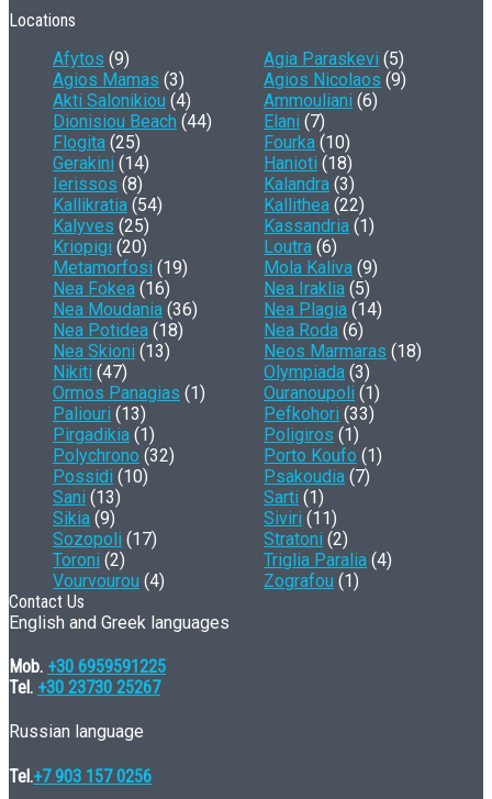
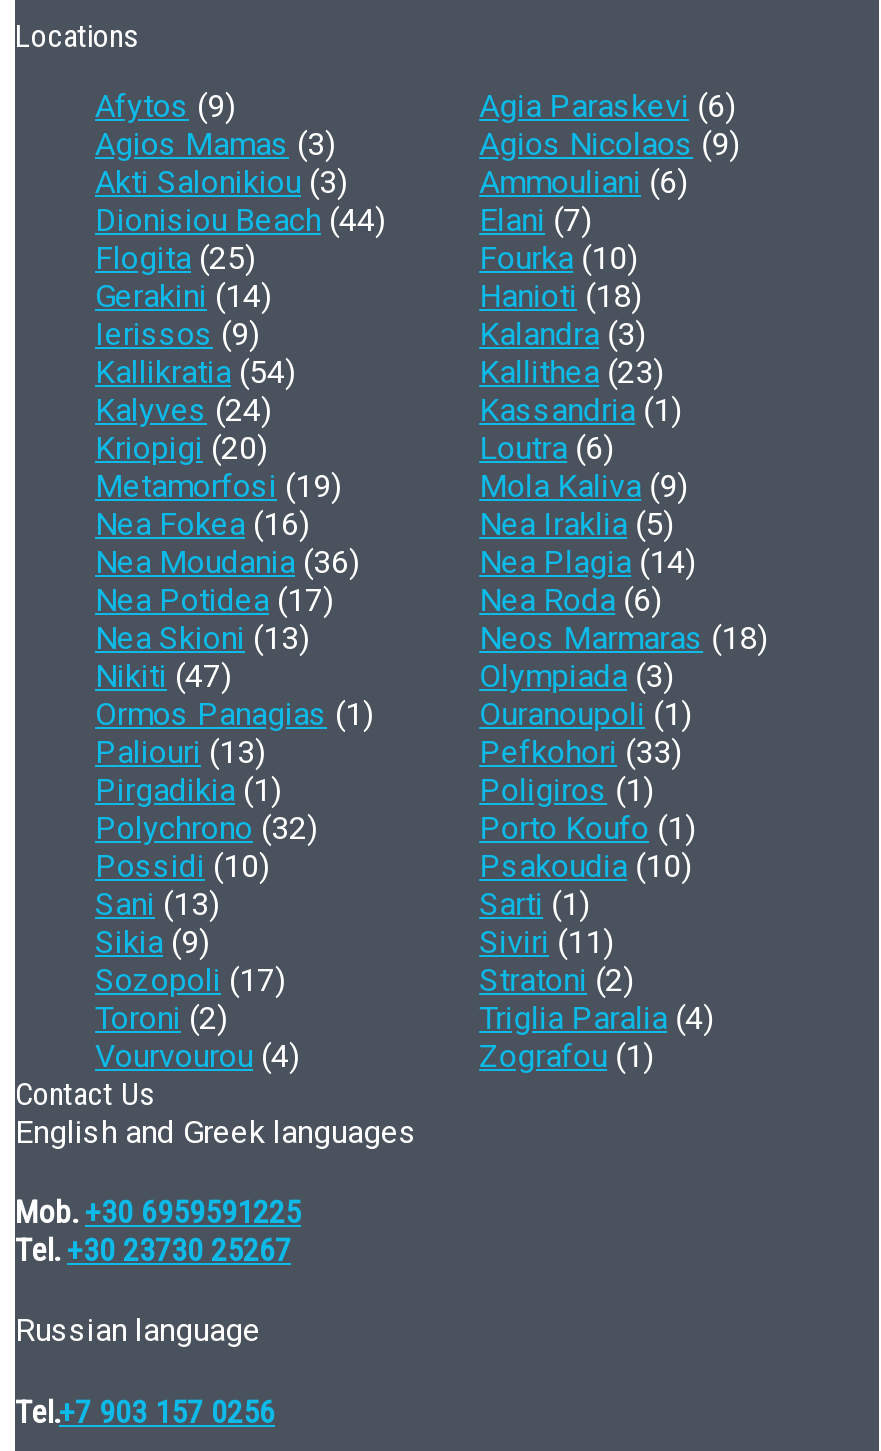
- Agia Paraskevi (5)
+ Agia Paraskevi (6)

- Akti Salonikiou (4)
+ Akti Salonikiou (3)

- Ierissos (8)
+ Ierissos (9)

- Kallithea (22)
+ Kallithea (23)

- Kalyves (25)
+ Kalyves (24)

- Nea Potidea (18)
+ Nea Potidea (17)

- Psakoudia (7)
+ Psakoudia (10)
